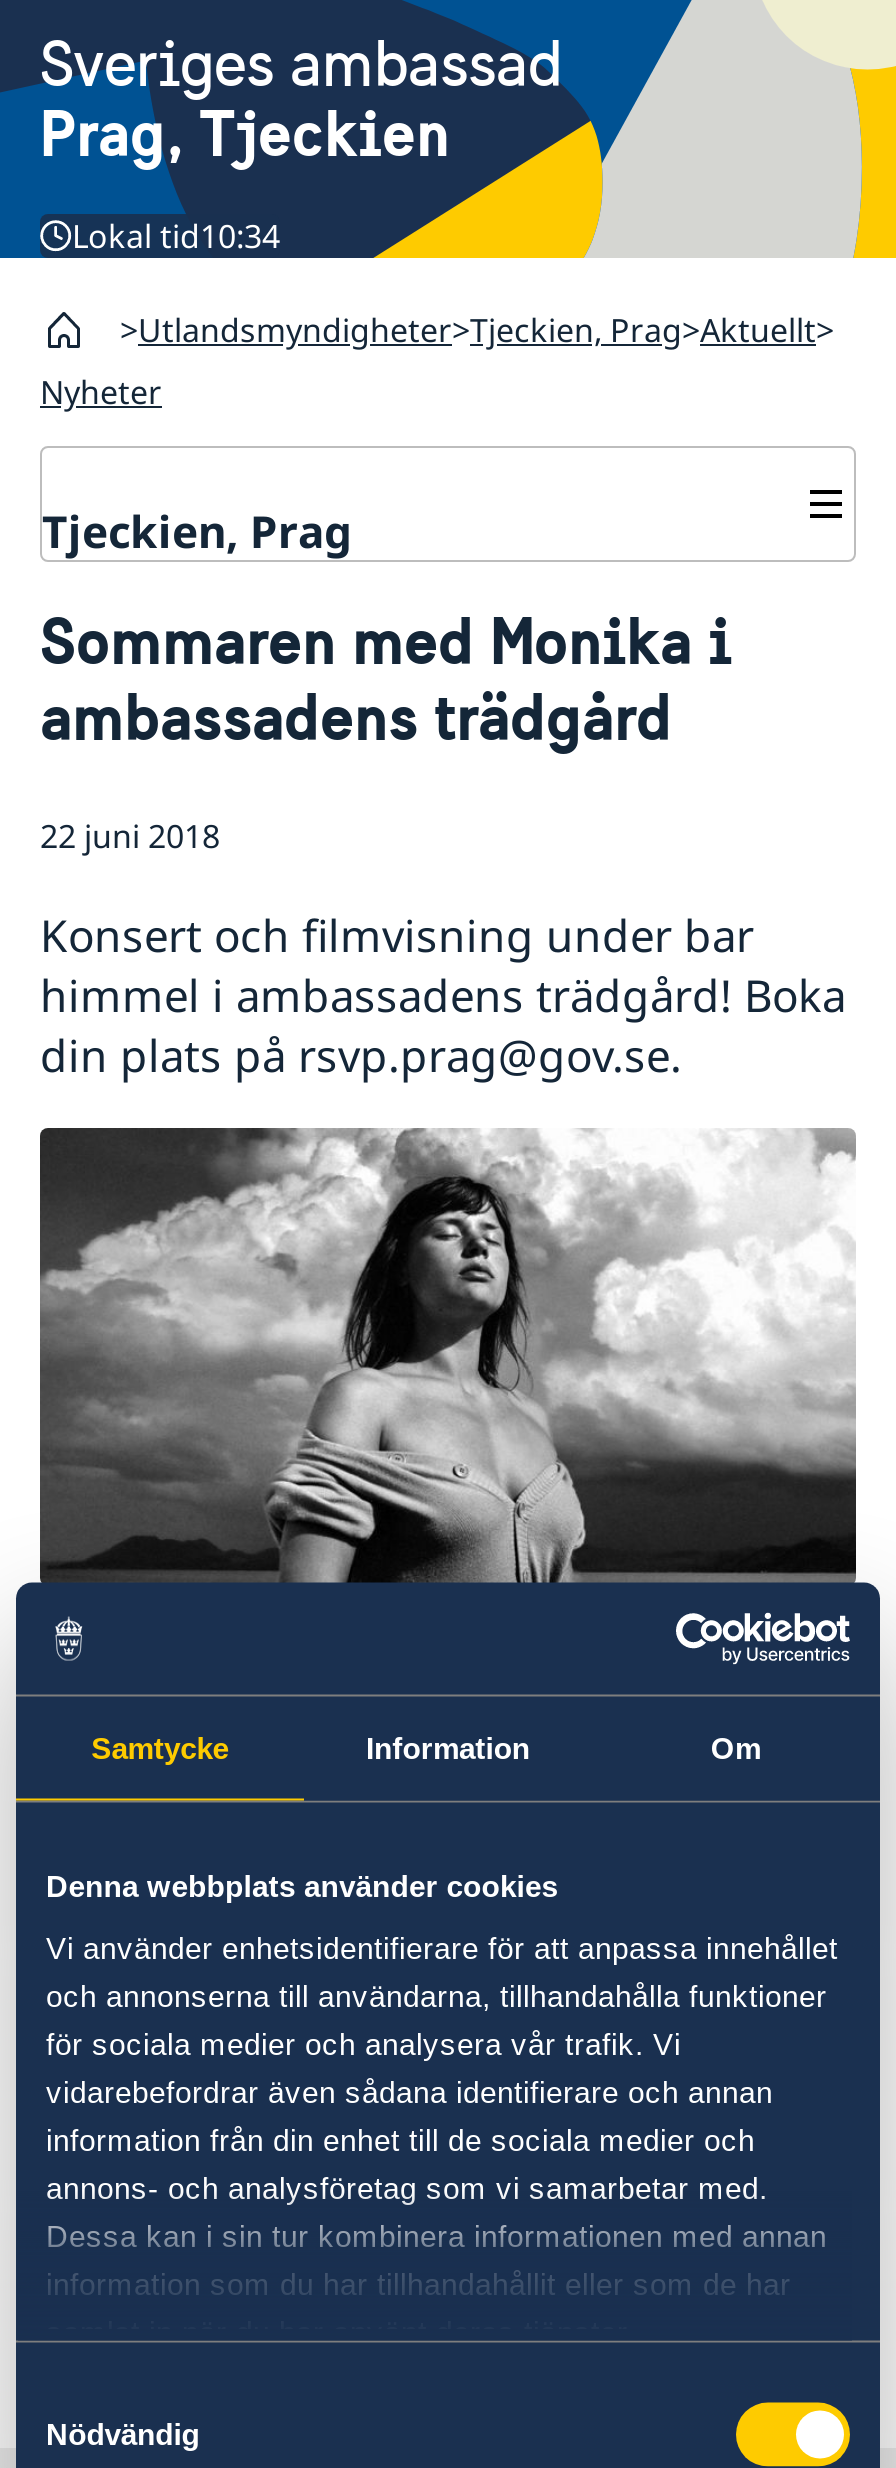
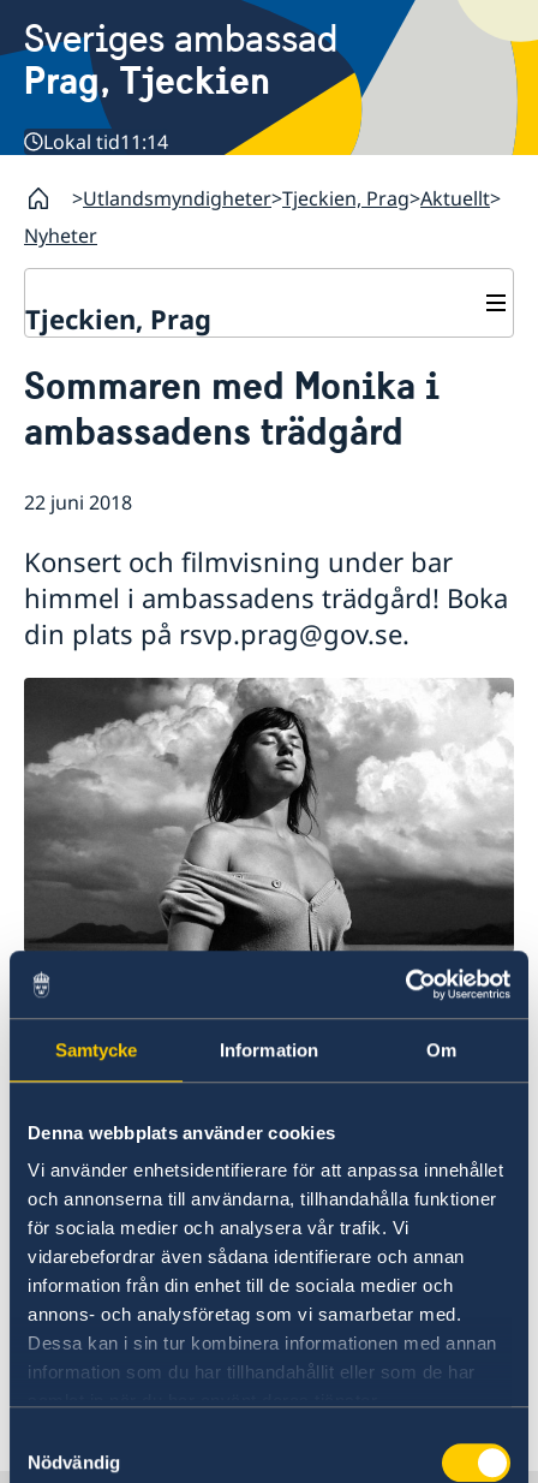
- Lokal tid10:34
+ Lokal tid11:14
